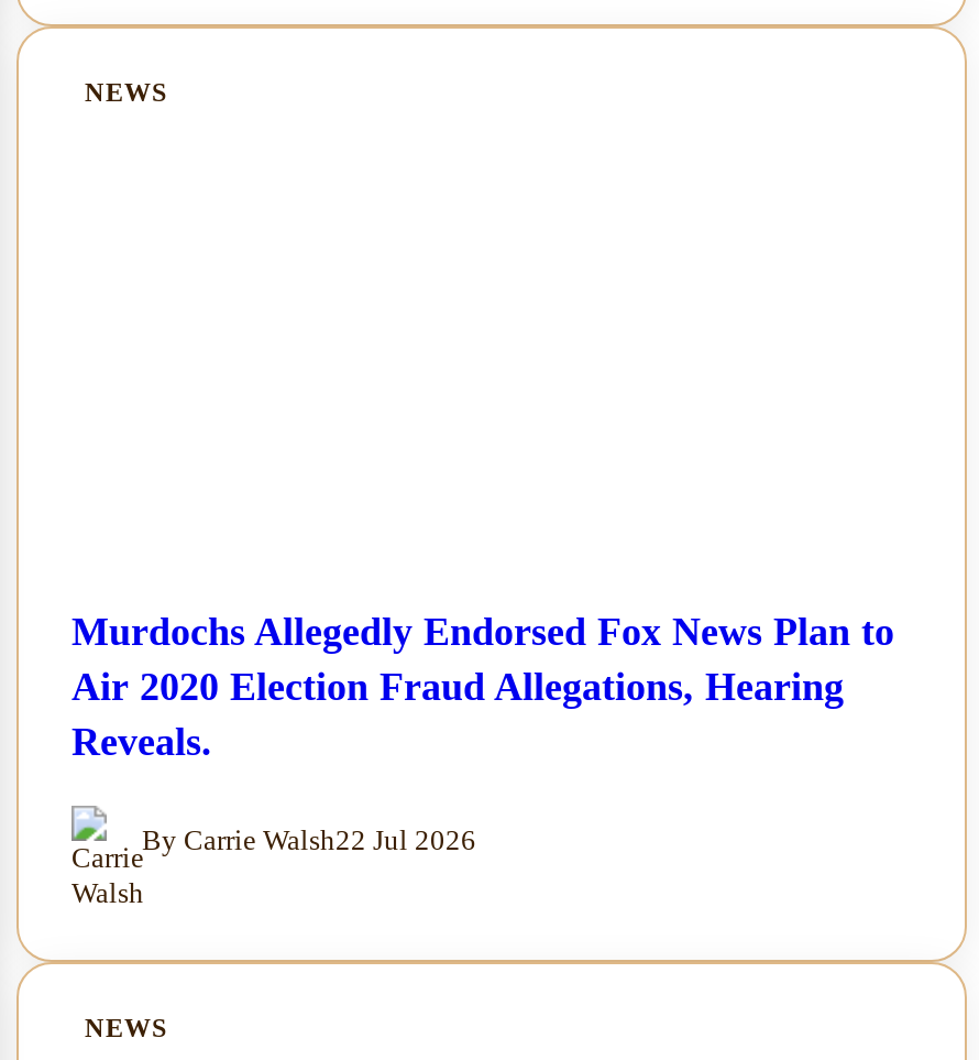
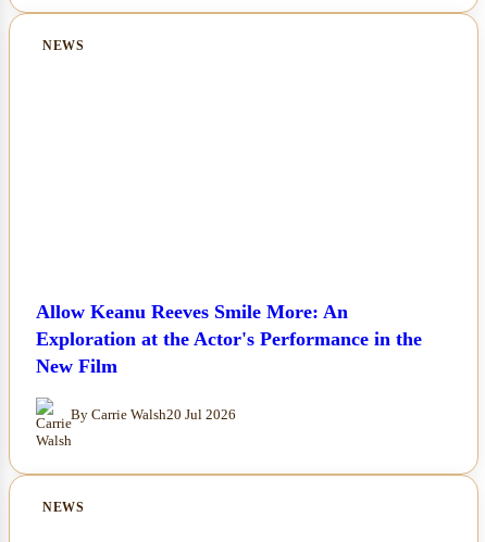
- Murdochs Allegedly Endorsed Fox News Plan to
- Air 2020 Election Fraud Allegations, Hearing
- Reveals.
+ Allow Keanu Reeves Smile More: An
+ Exploration at the Actor's Performance in the
+ New Film

- By Carrie Walsh22 Jul 2026
+ By Carrie Walsh20 Jul 2026
